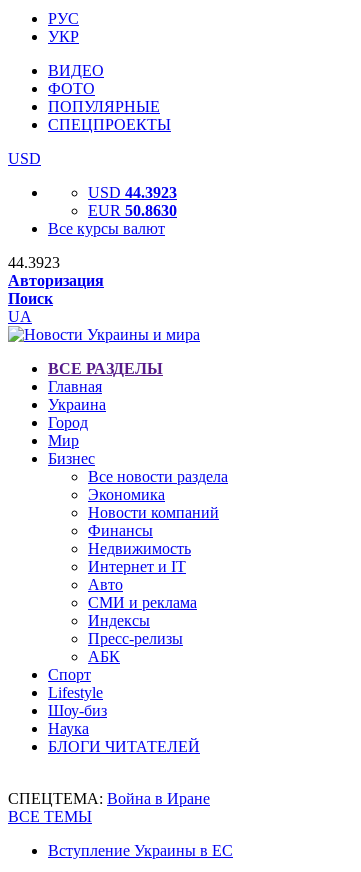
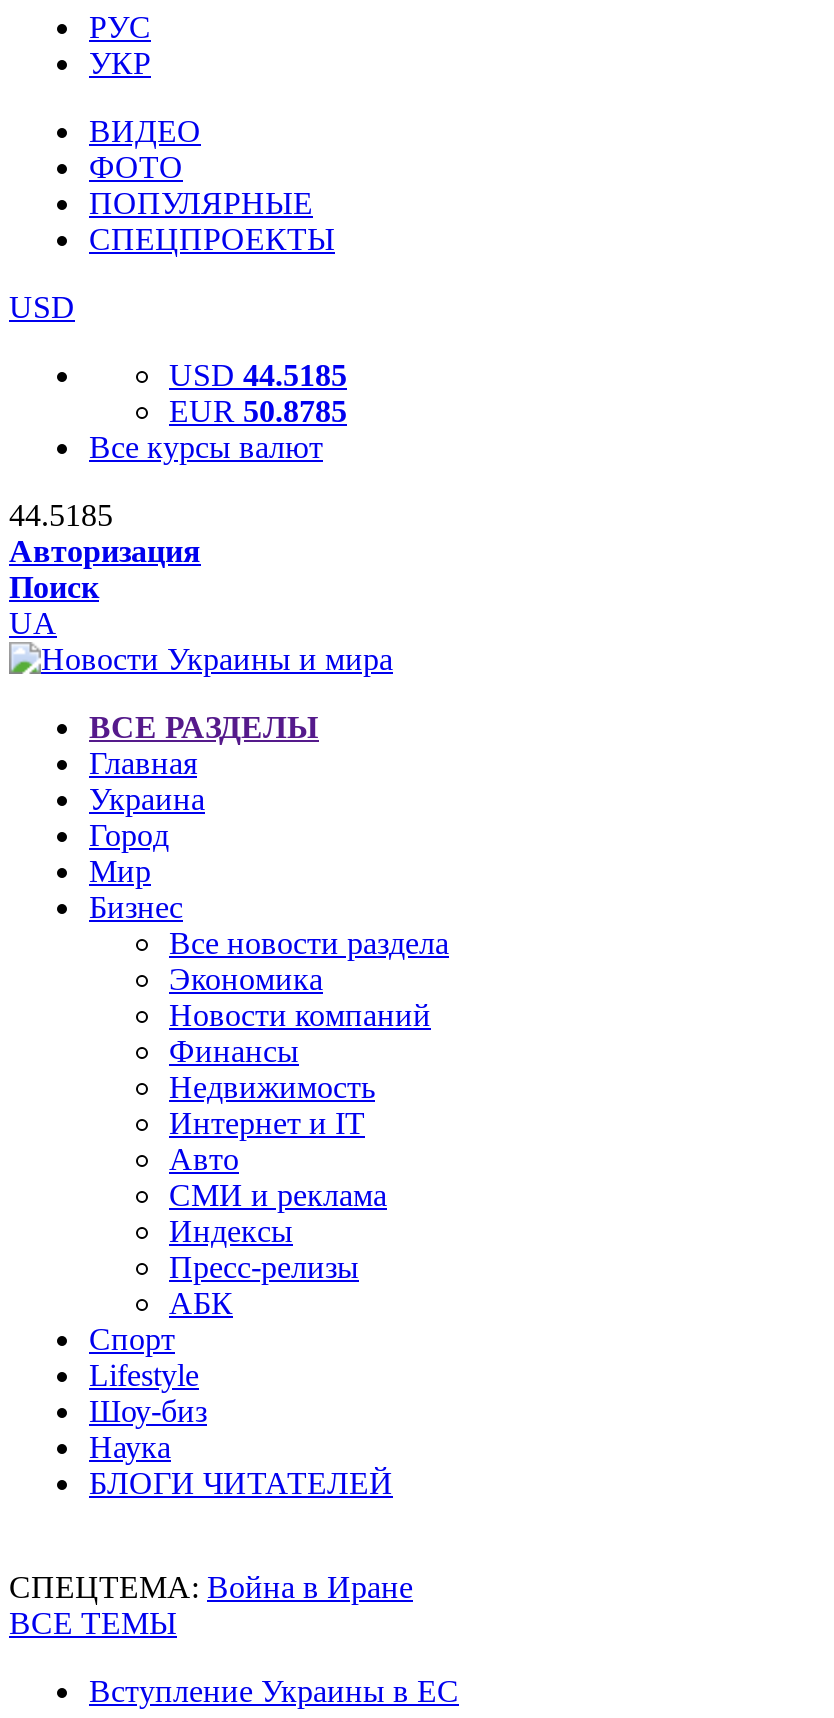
- USD 44.3923
+ USD 44.5185

- EUR 50.8630
+ EUR 50.8785

- 44.3923
+ 44.5185
